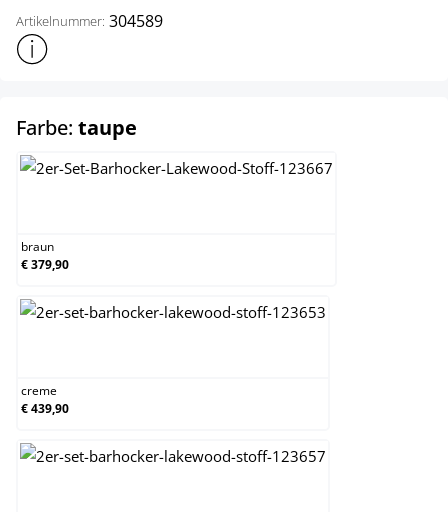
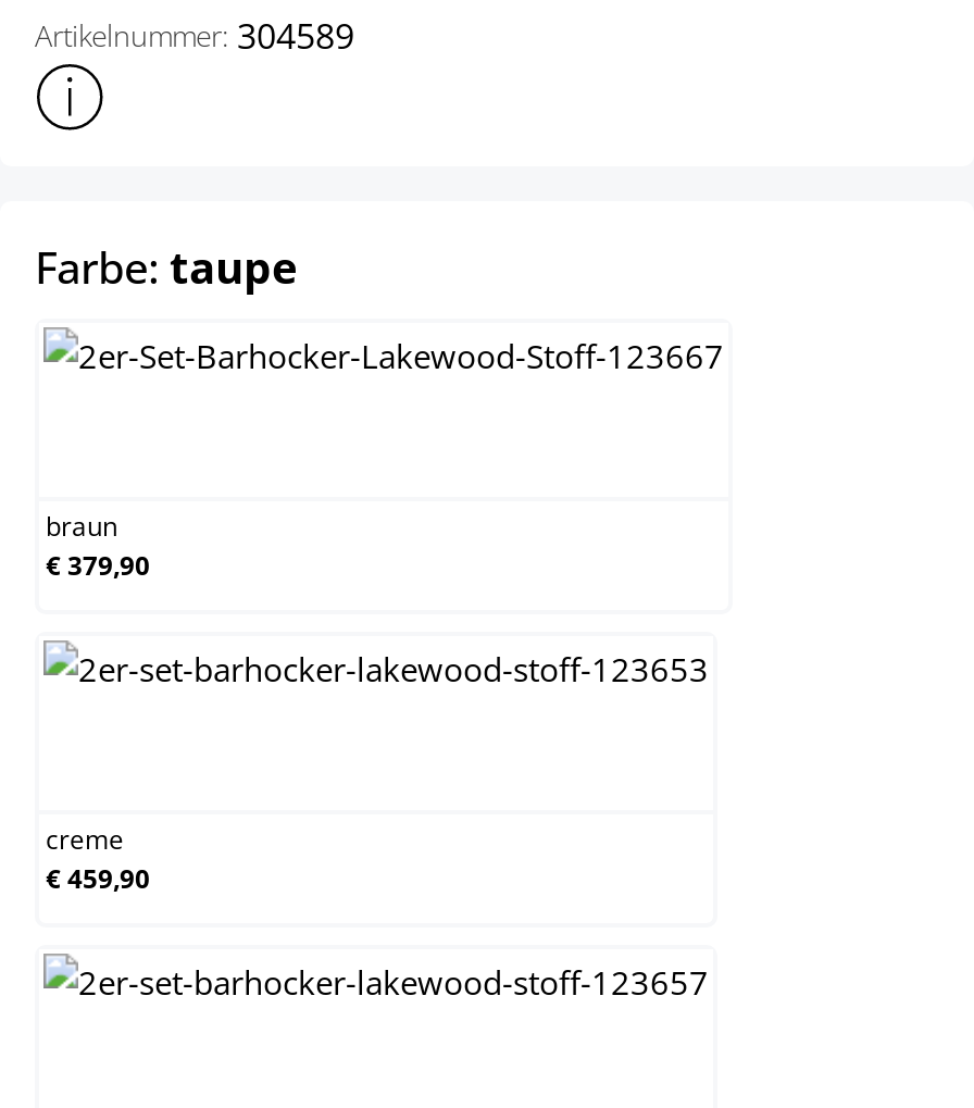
- € 439,90
+ € 459,90
